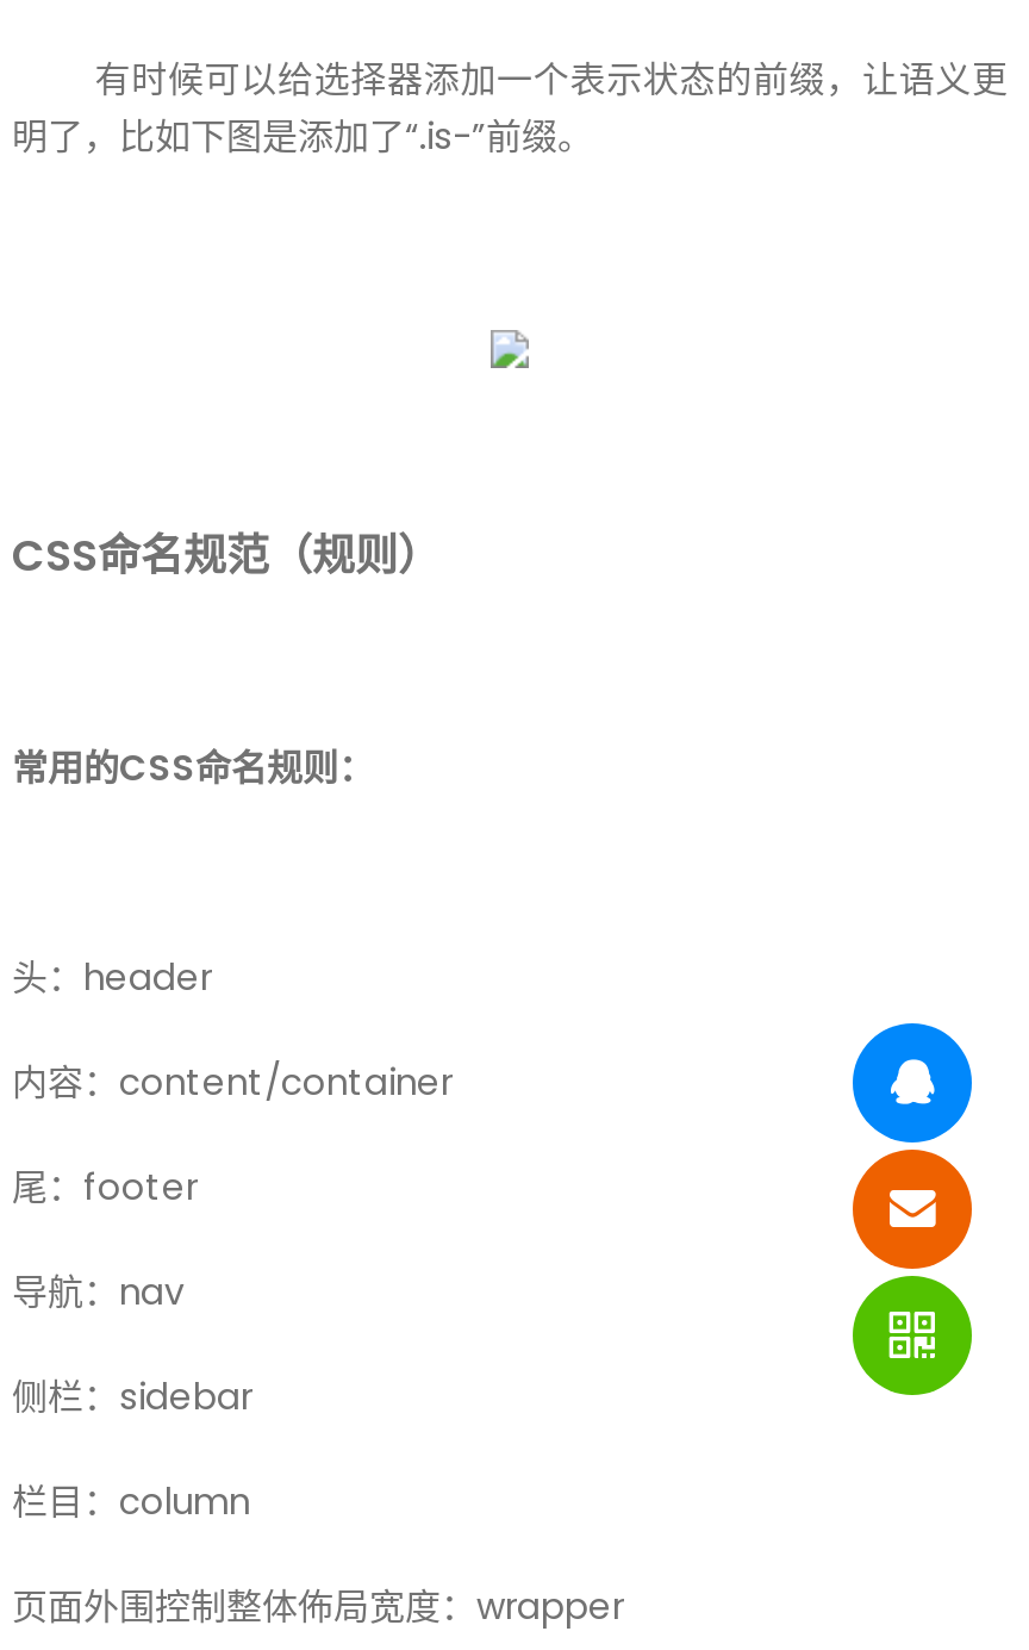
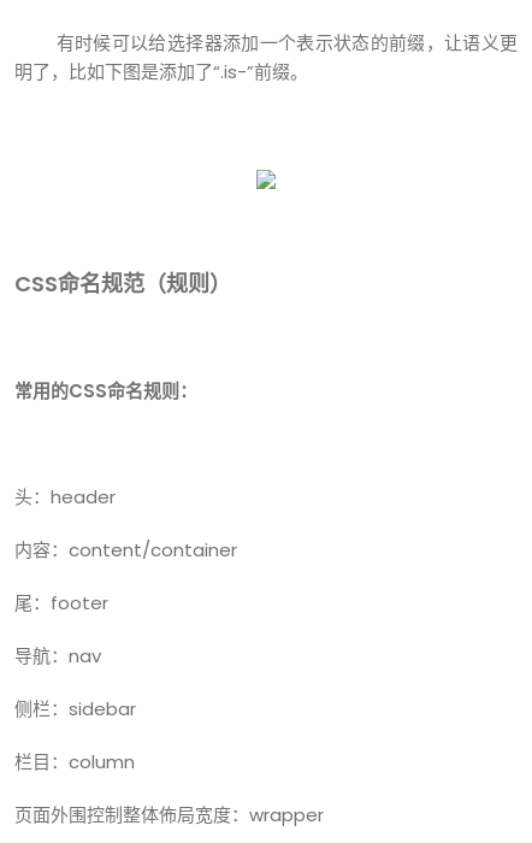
- [image]
